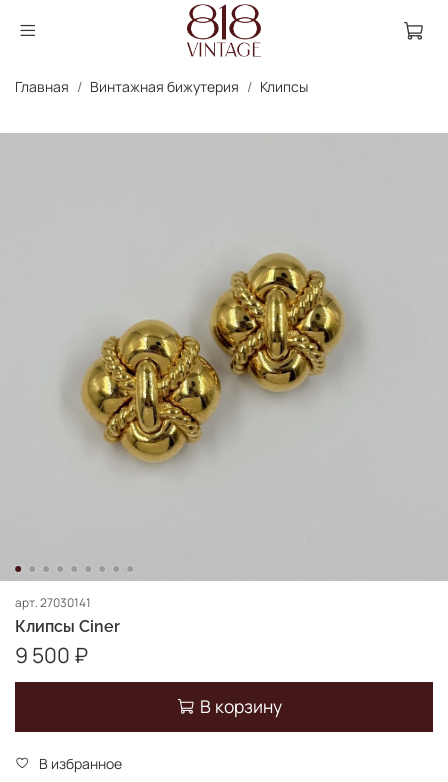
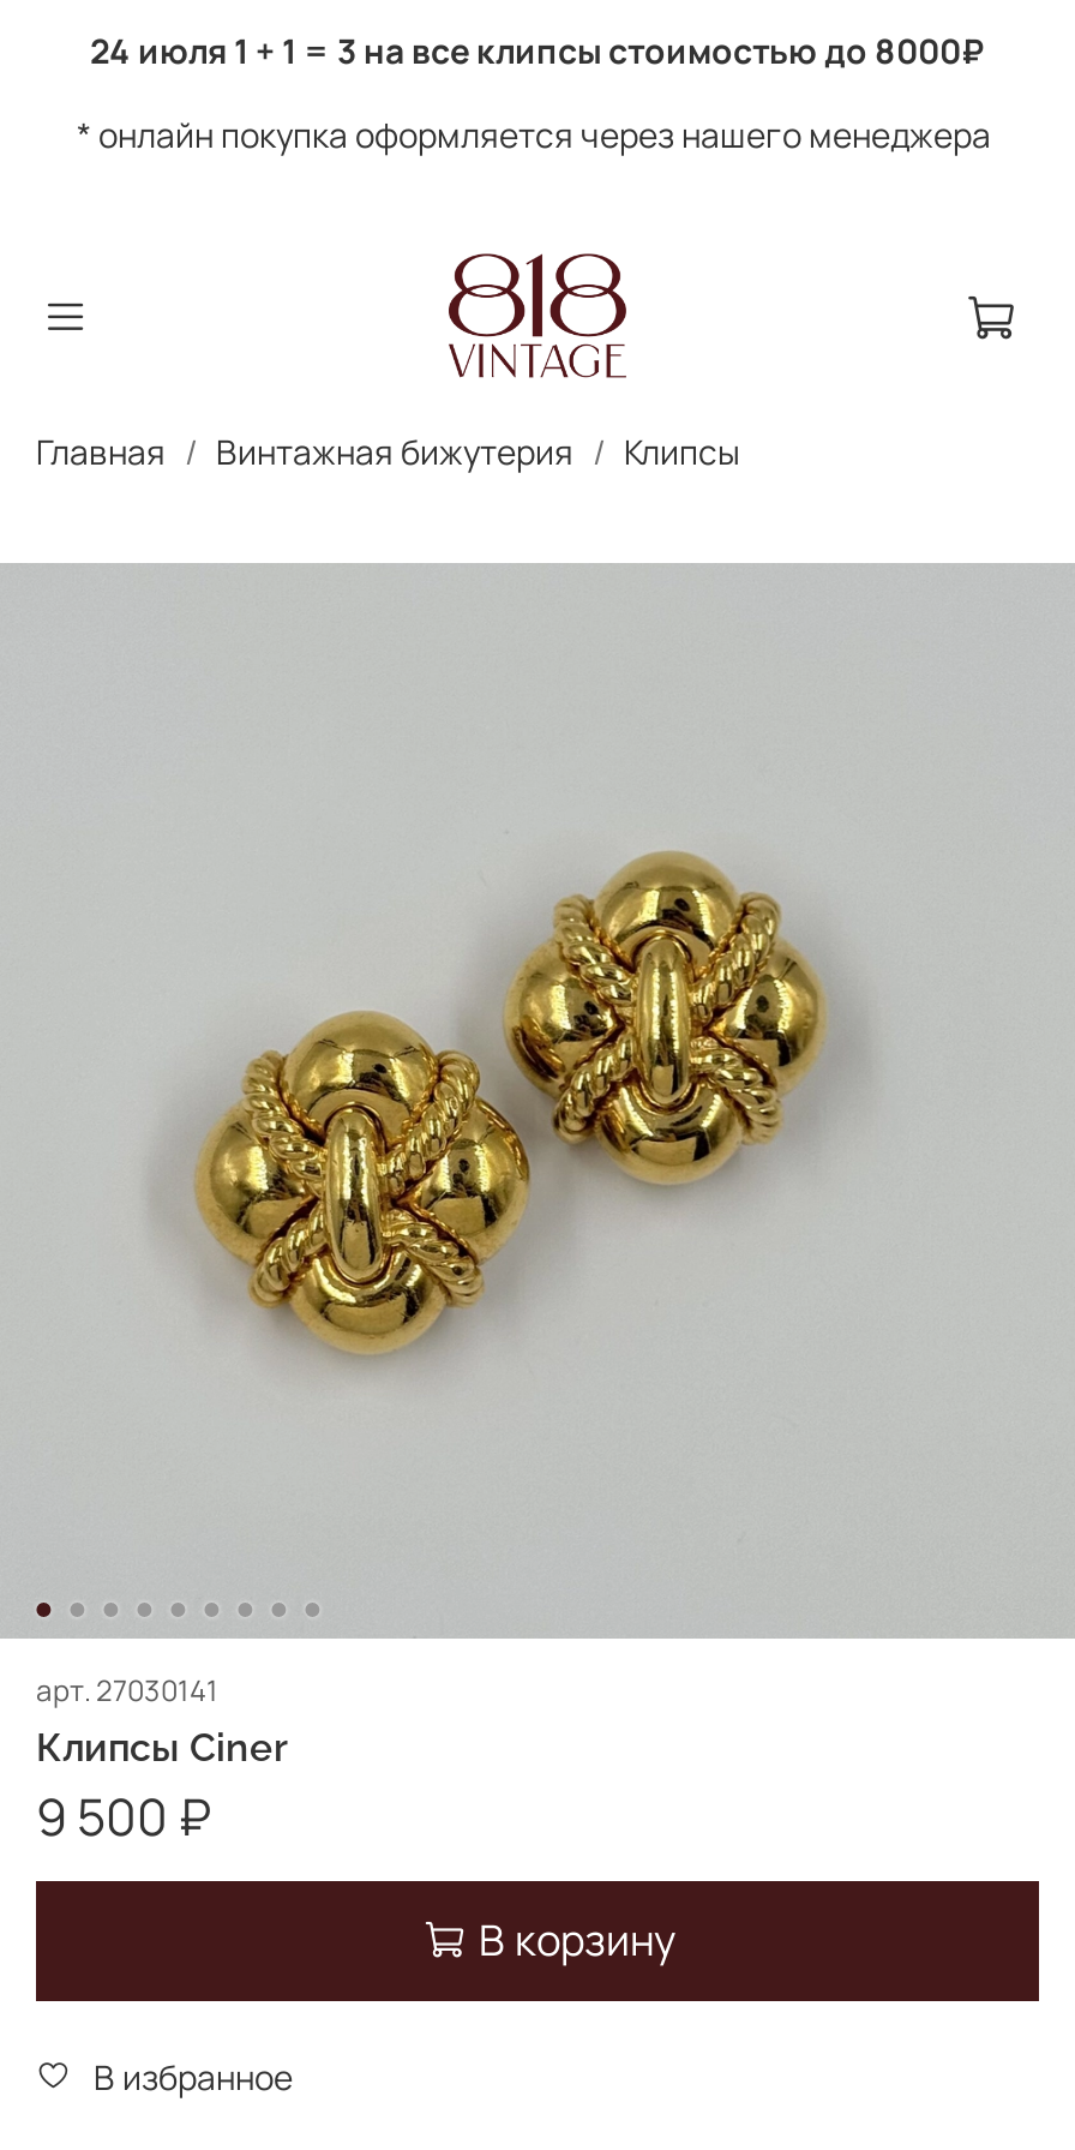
+ 24 июля 1 + 1 = 3 на все клипсы стоимостью до 8000₽
+ * онлайн покупка оформляется через нашего менеджера
